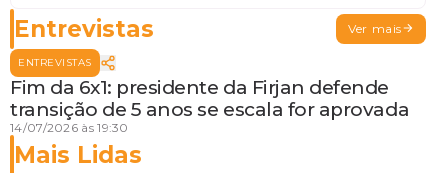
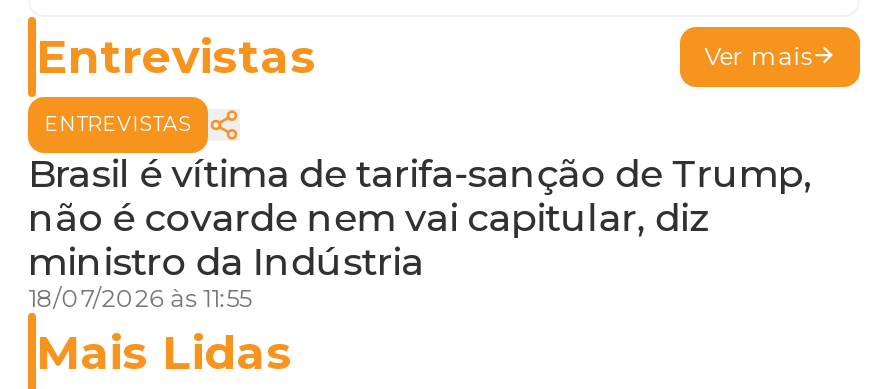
- Fim da 6x1: presidente da Firjan defende
- transição de 5 anos se escala for aprovada
- 14/07/2026 às 19:30
+ Brasil é vítima de tarifa-sanção de Trump,
+ não é covarde nem vai capitular, diz
+ ministro da Indústria
+ 18/07/2026 às 11:55
